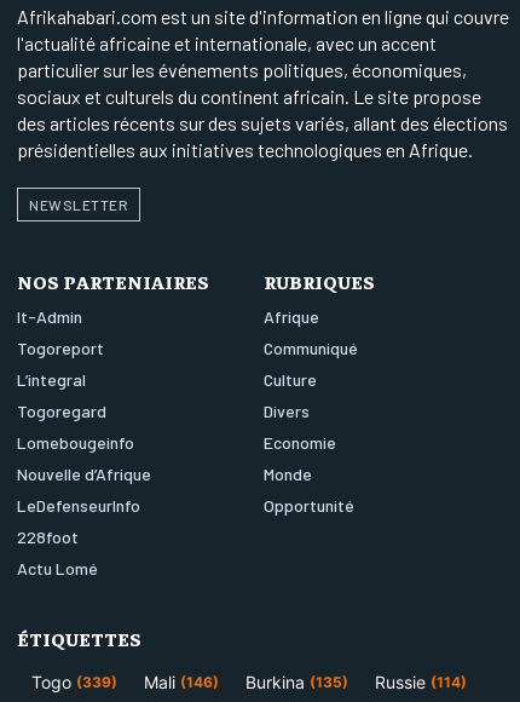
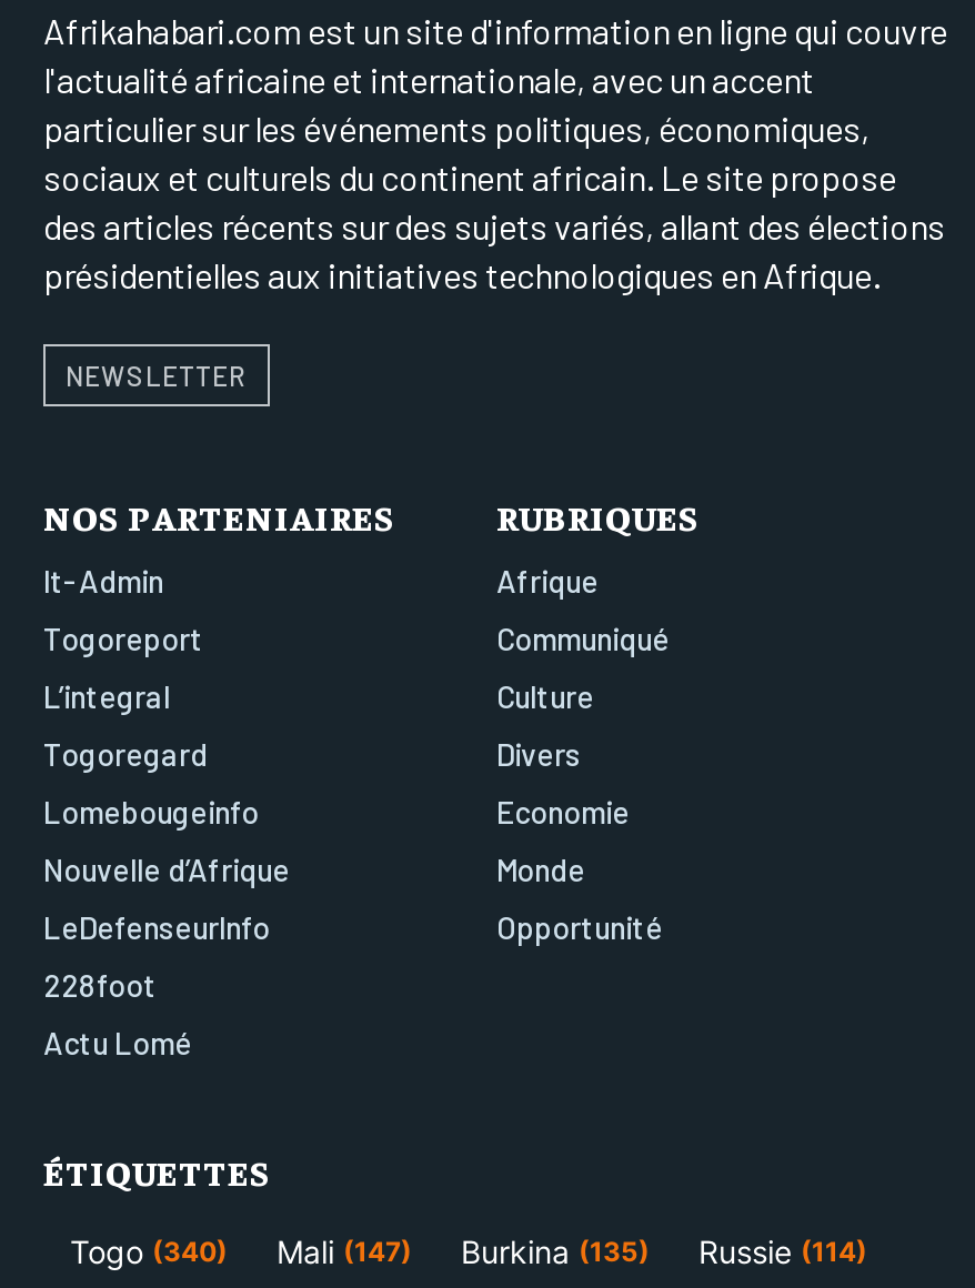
- Togo (339)
+ Togo (340)

- Mali (146)
+ Mali (147)
